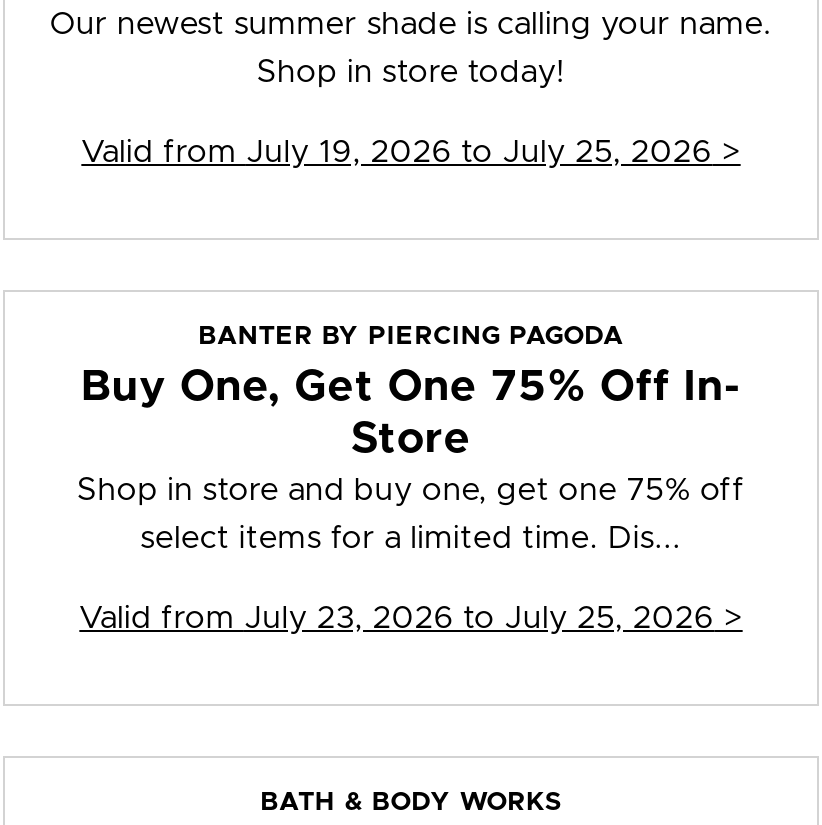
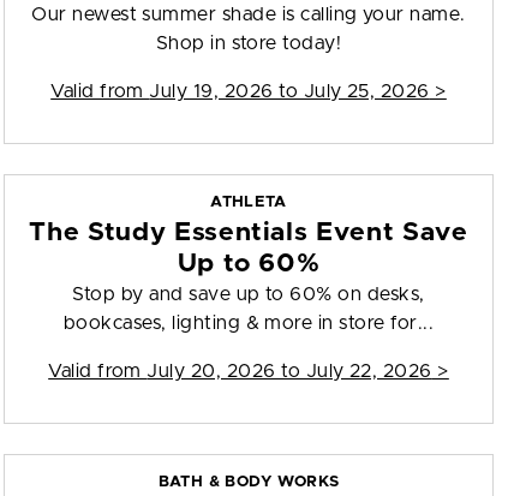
- BANTER BY PIERCING PAGODA
- Buy One, Get One 75% Off In-
- Store
- Shop in store and buy one, get one 75% off
+ ATHLETA
+ The Study Essentials Event Save
+ Up to 60%
+ Stop by and save up to 60% on desks,

- select items for a limited time. Dis...
+ bookcases, lighting & more in store for...

- Valid from July 23, 2026 to July 25, 2026 >
+ Valid from July 20, 2026 to July 22, 2026 >
